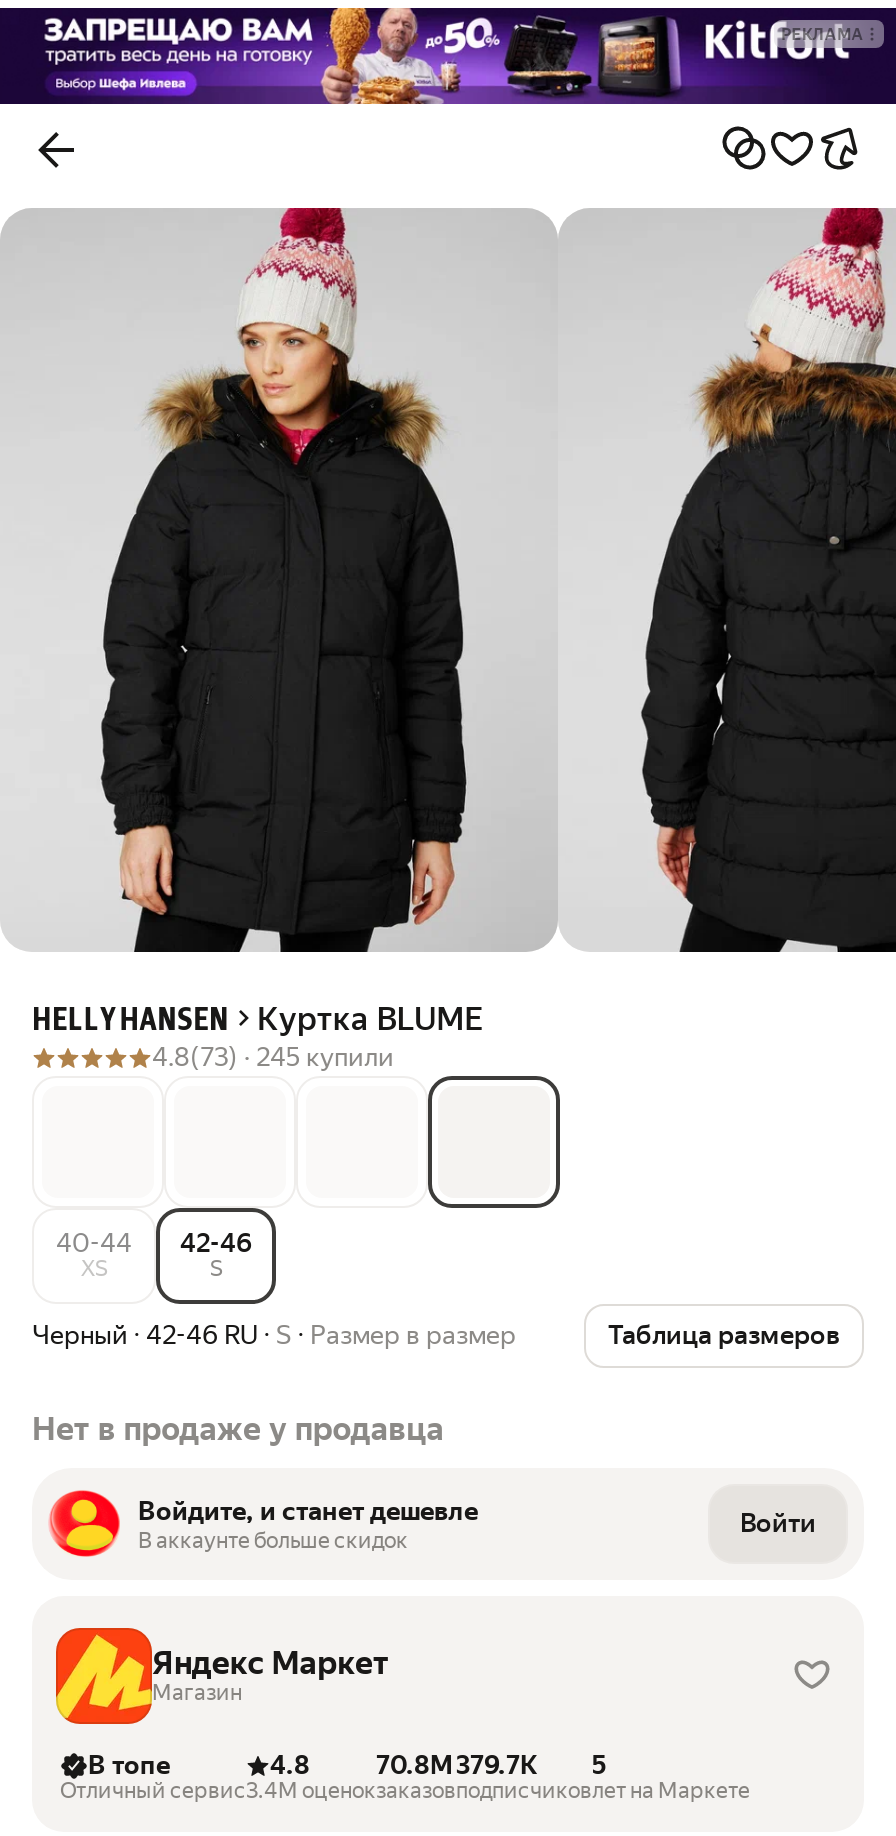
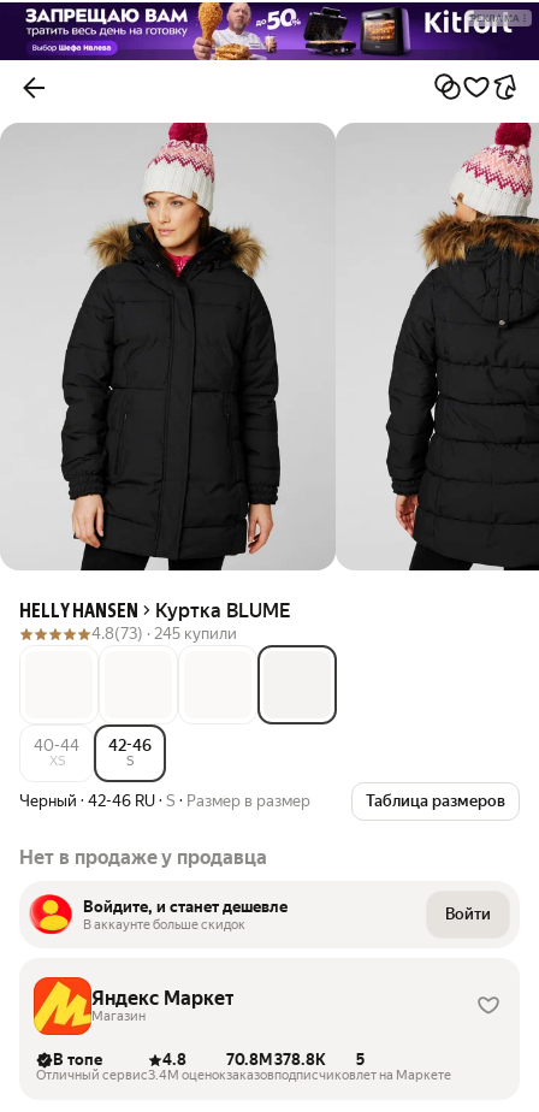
- 70.8M 379.7K 5
+ 70.8M 378.8K 5
